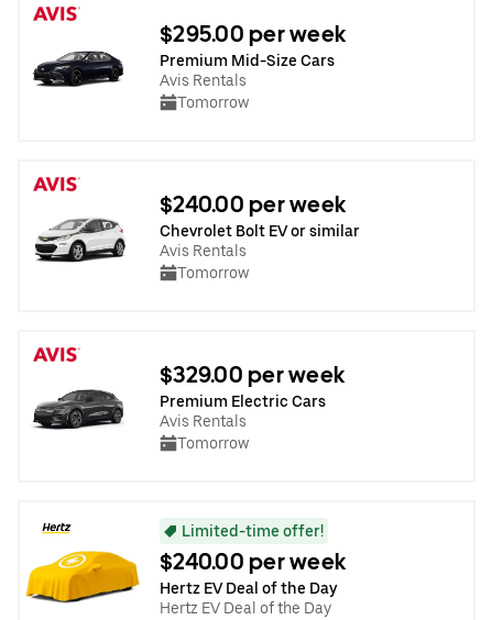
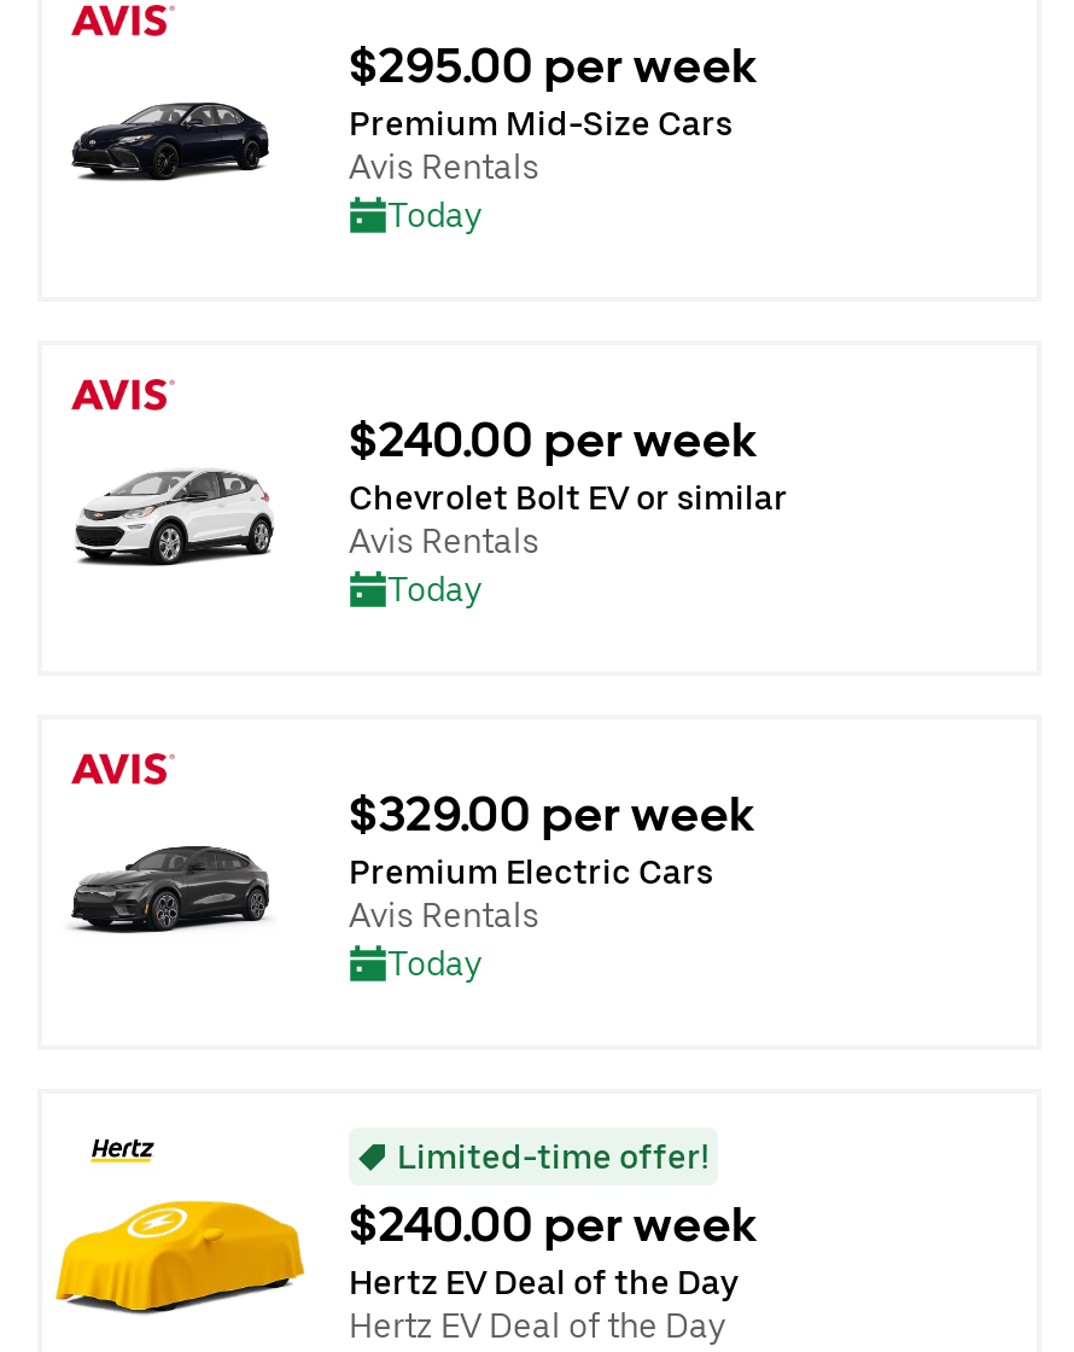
- Tomorrow
+ Today

- Tomorrow
+ Today

- Tomorrow
+ Today
